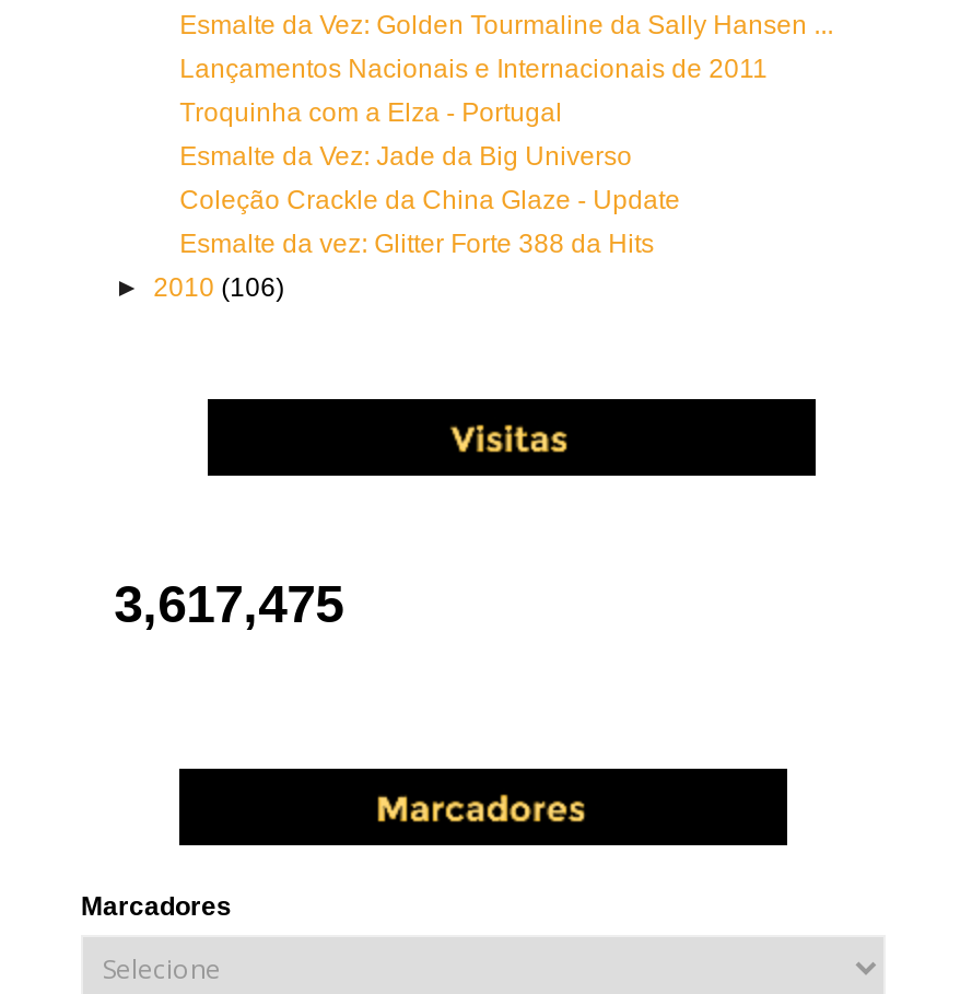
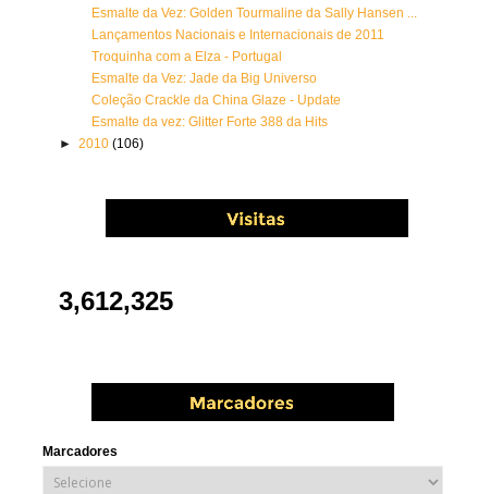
- 3,617,475
+ 3,612,325
